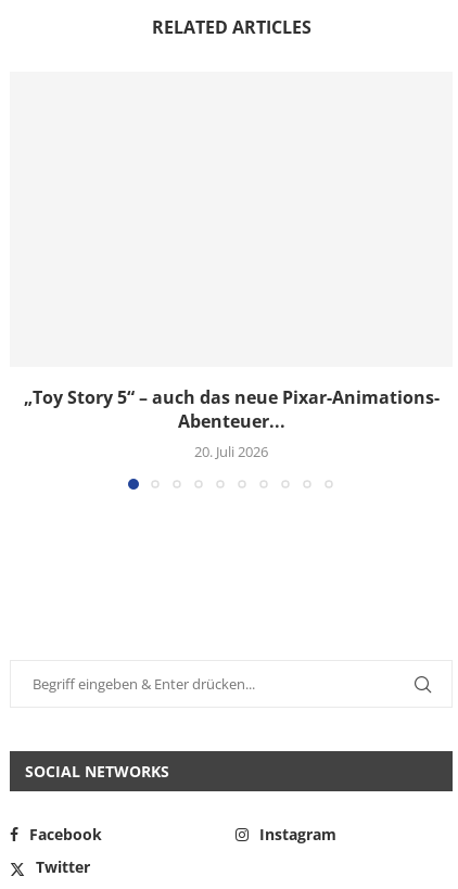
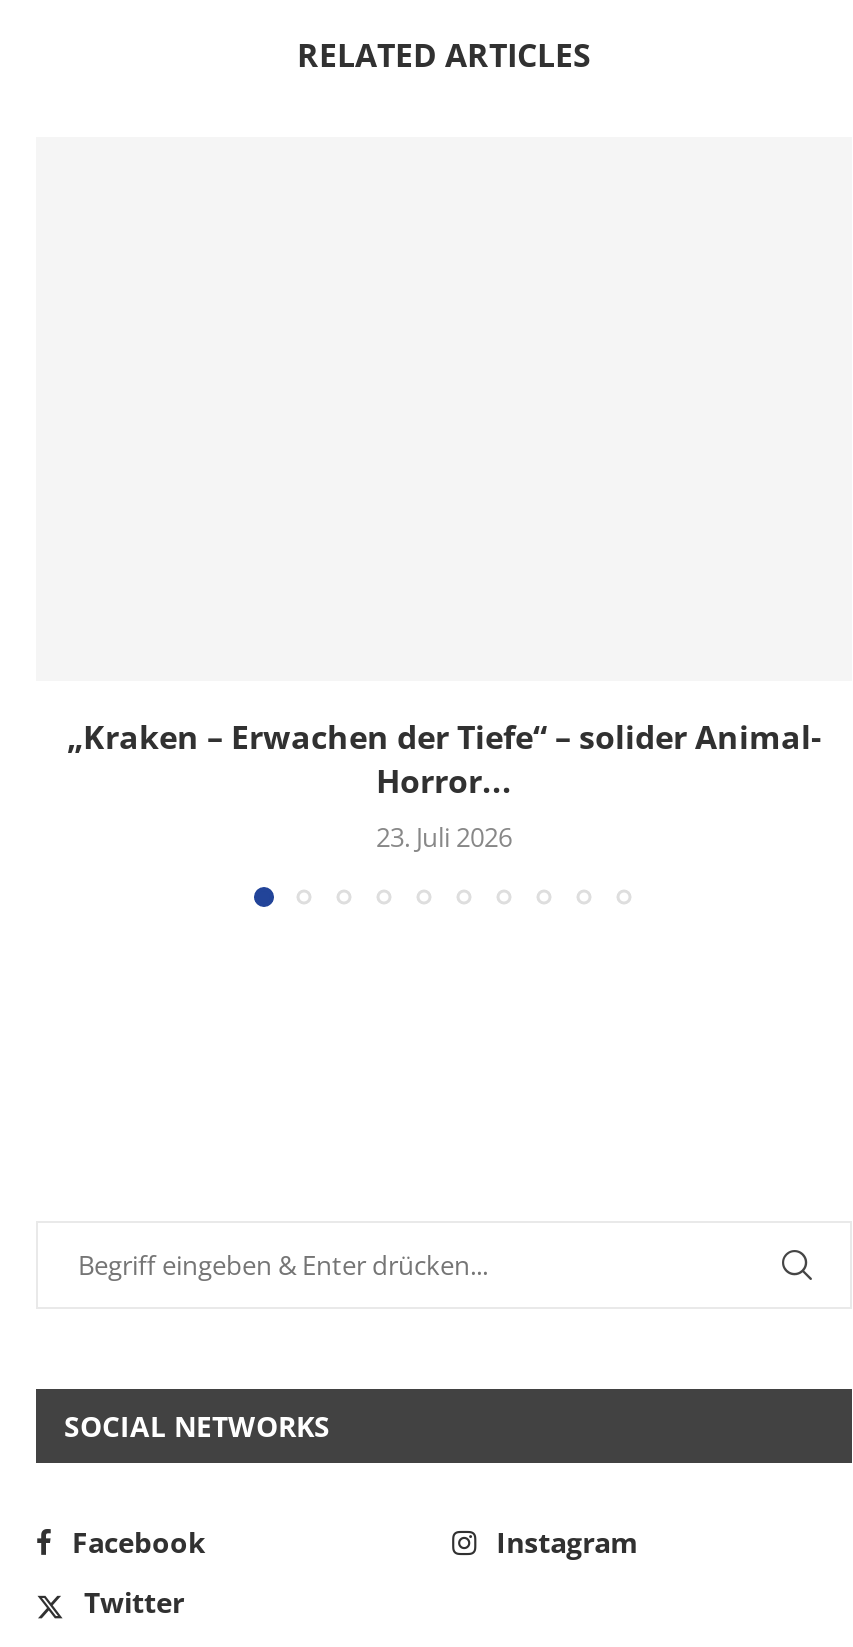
- „Toy Story 5“ – auch das neue Pixar-Animations-
- Abenteuer...
- 20. Juli 2026
+ „Kraken – Erwachen der Tiefe“ – solider Animal-
+ Horror...
+ 23. Juli 2026
